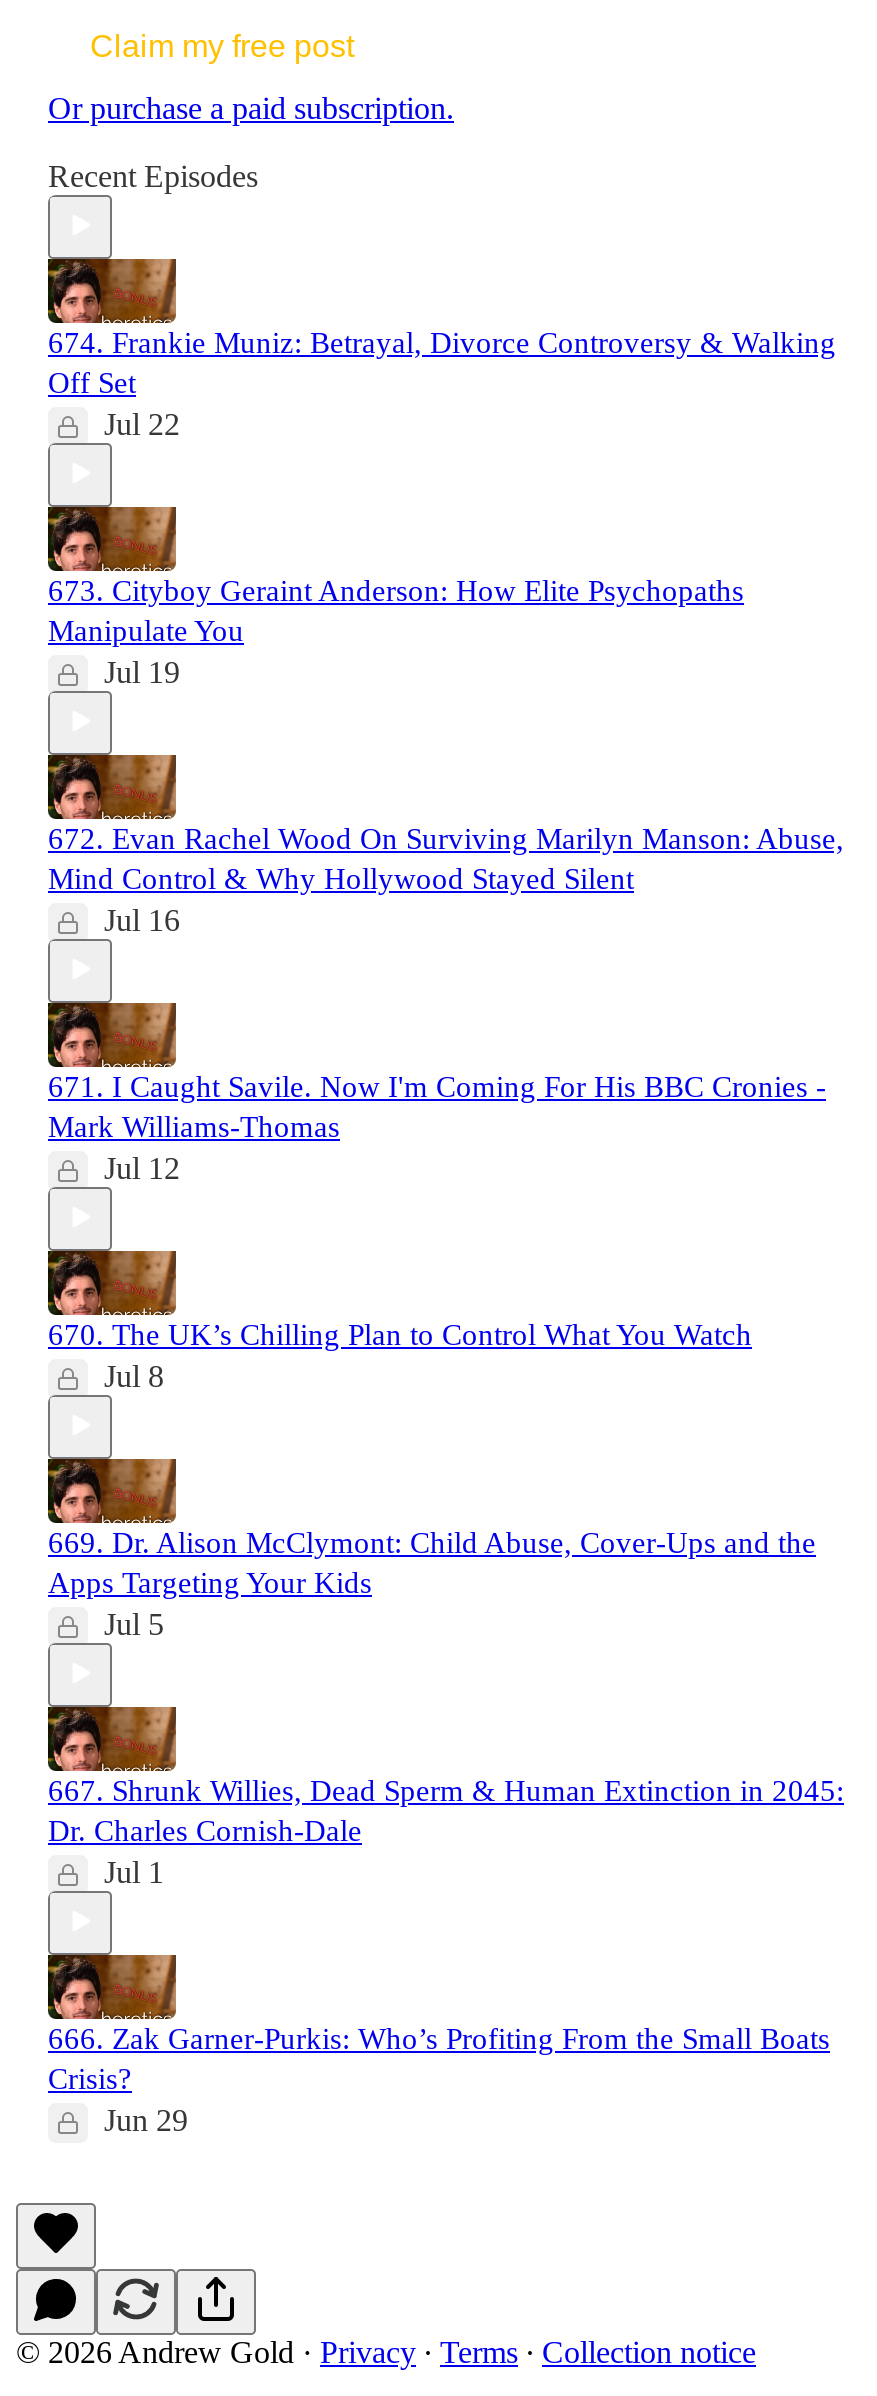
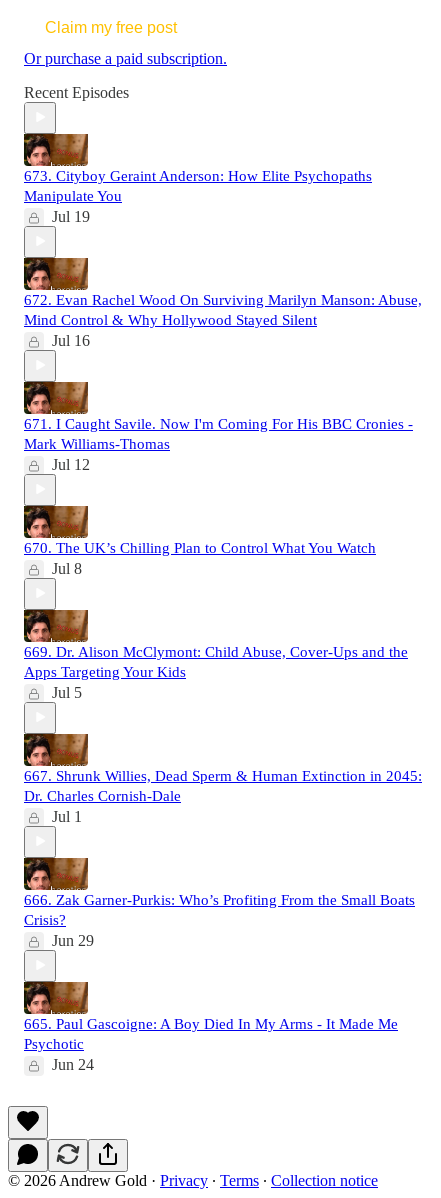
- 674. Frankie Muniz: Betrayal, Divorce Controversy & Walking
- Off Set
- Jul 22

moved up: [image] | 673. Cityboy Geraint Anderson: How Elite Psychopaths | Manipulate You | ... | Crisis? | Jun 29

+ 665. Paul Gascoigne: A Boy Died In My Arms - It Made Me
+ Psychotic
+ Jun 24
